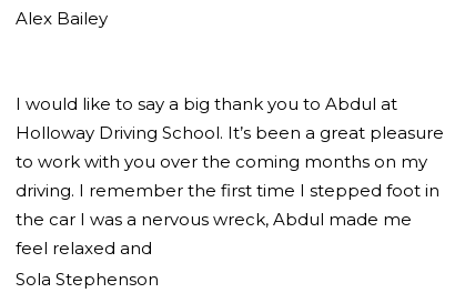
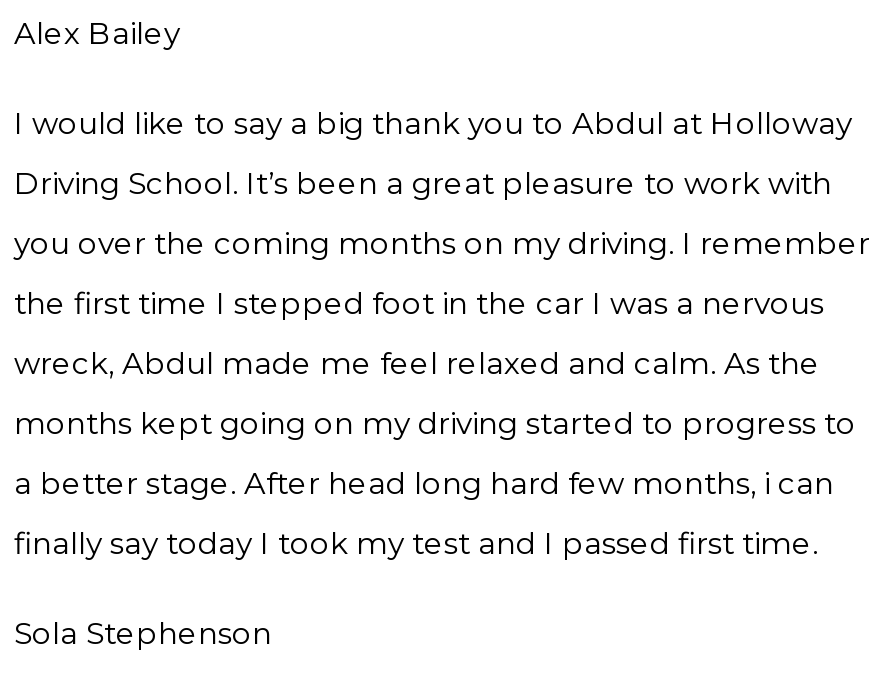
- I would like to say a big thank you to Abdul at
- Holloway Driving School. It’s been a great pleasure
- to work with you over the coming months on my
- driving. I remember the first time I stepped foot in
- the car I was a nervous wreck, Abdul made me
- feel relaxed and
+ I would like to say a big thank you to Abdul at Holloway
+ Driving School. It’s been a great pleasure to work with
+ you over the coming months on my driving. I remember
+ the first time I stepped foot in the car I was a nervous
+ wreck, Abdul made me feel relaxed and calm. As the
+ months kept going on my driving started to progress to
+ a better stage. After head long hard few months, i can
+ finally say today I took my test and I passed first time.
